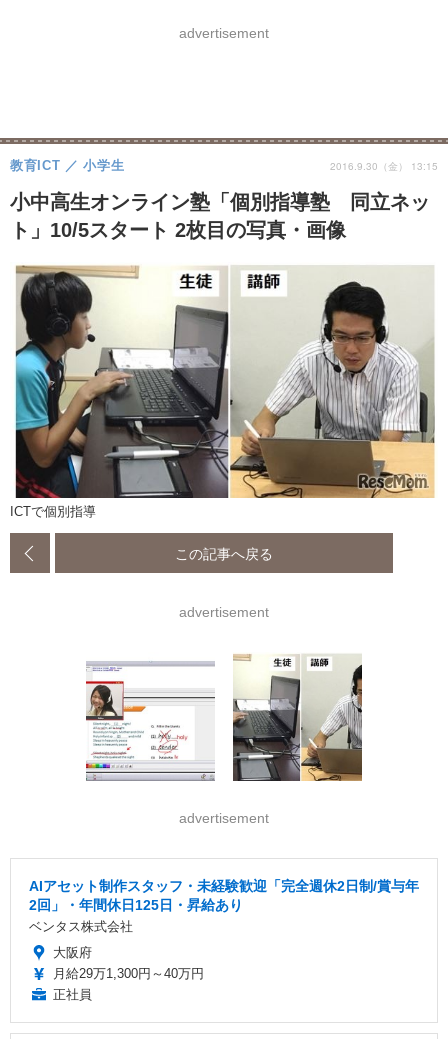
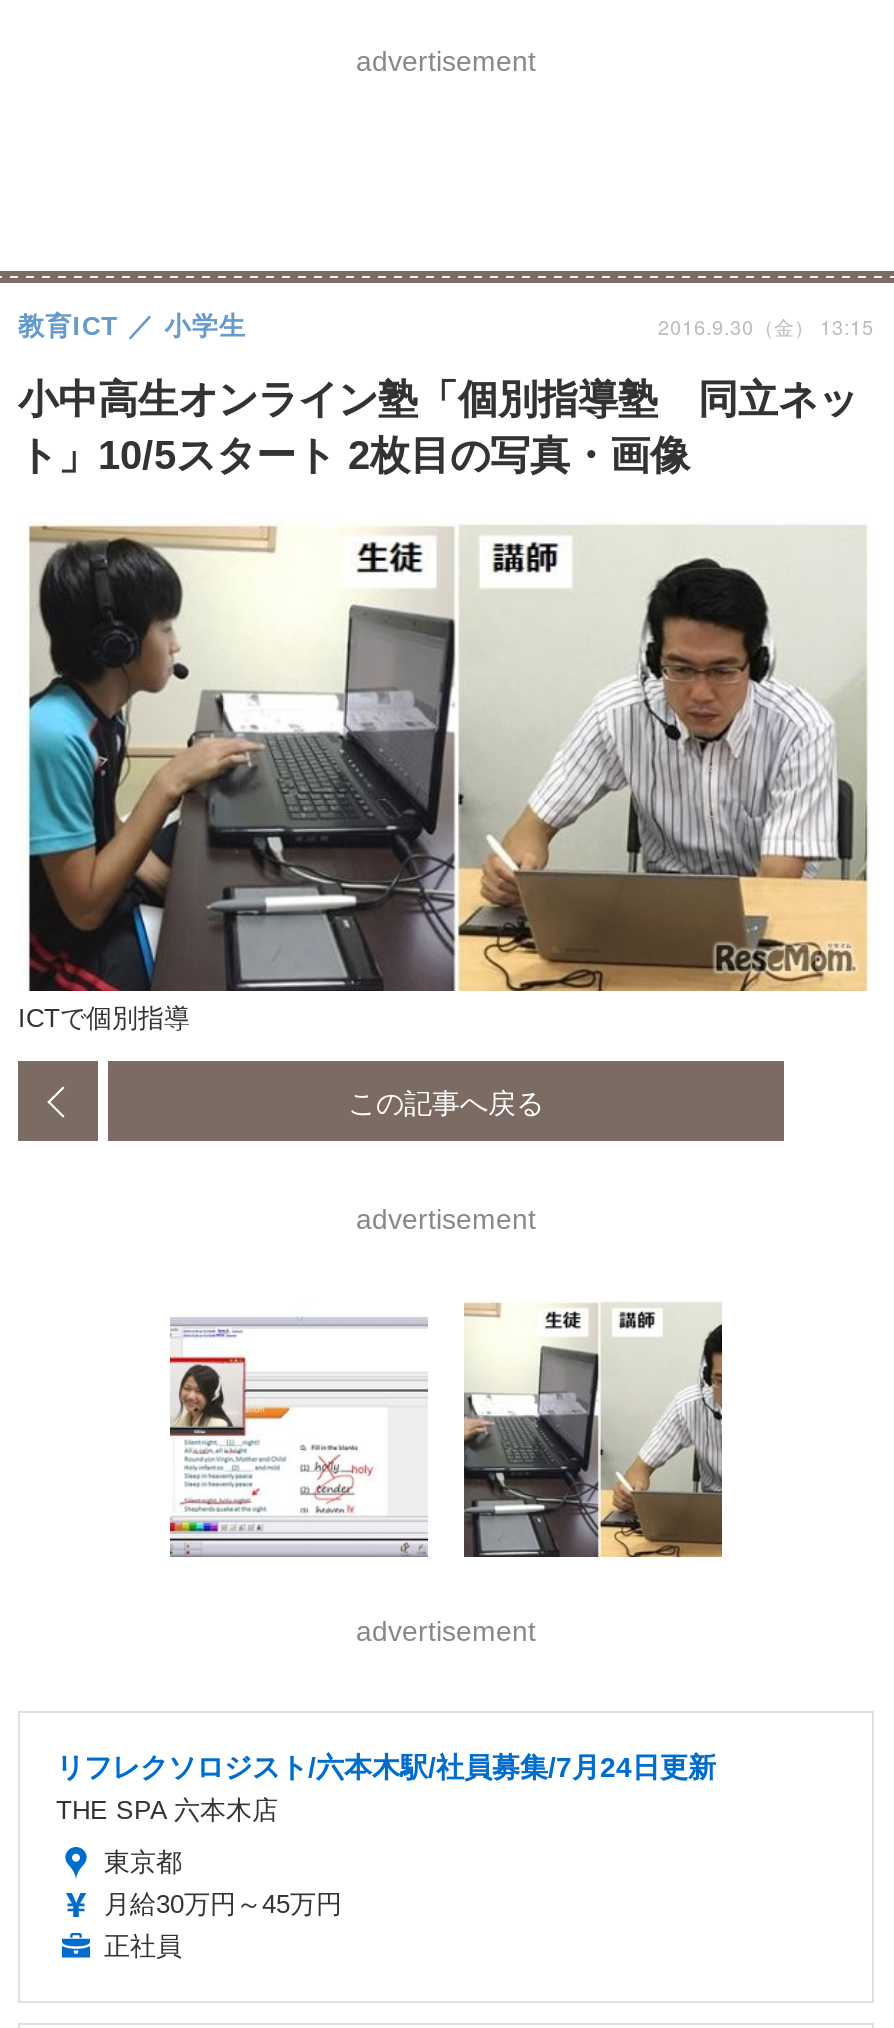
- AIアセット制作スタッフ・未経験歓迎「完全週休2日制/賞与年
- 2回」・年間休日125日・昇給あり
- ベンタス株式会社
+ リフレクソロジスト/六本木駅/社員募集/7月24日更新
+ THE SPA 六本木店

- 大阪府
- 月給29万1,300円～40万円
+ 東京都
+ 月給30万円～45万円
